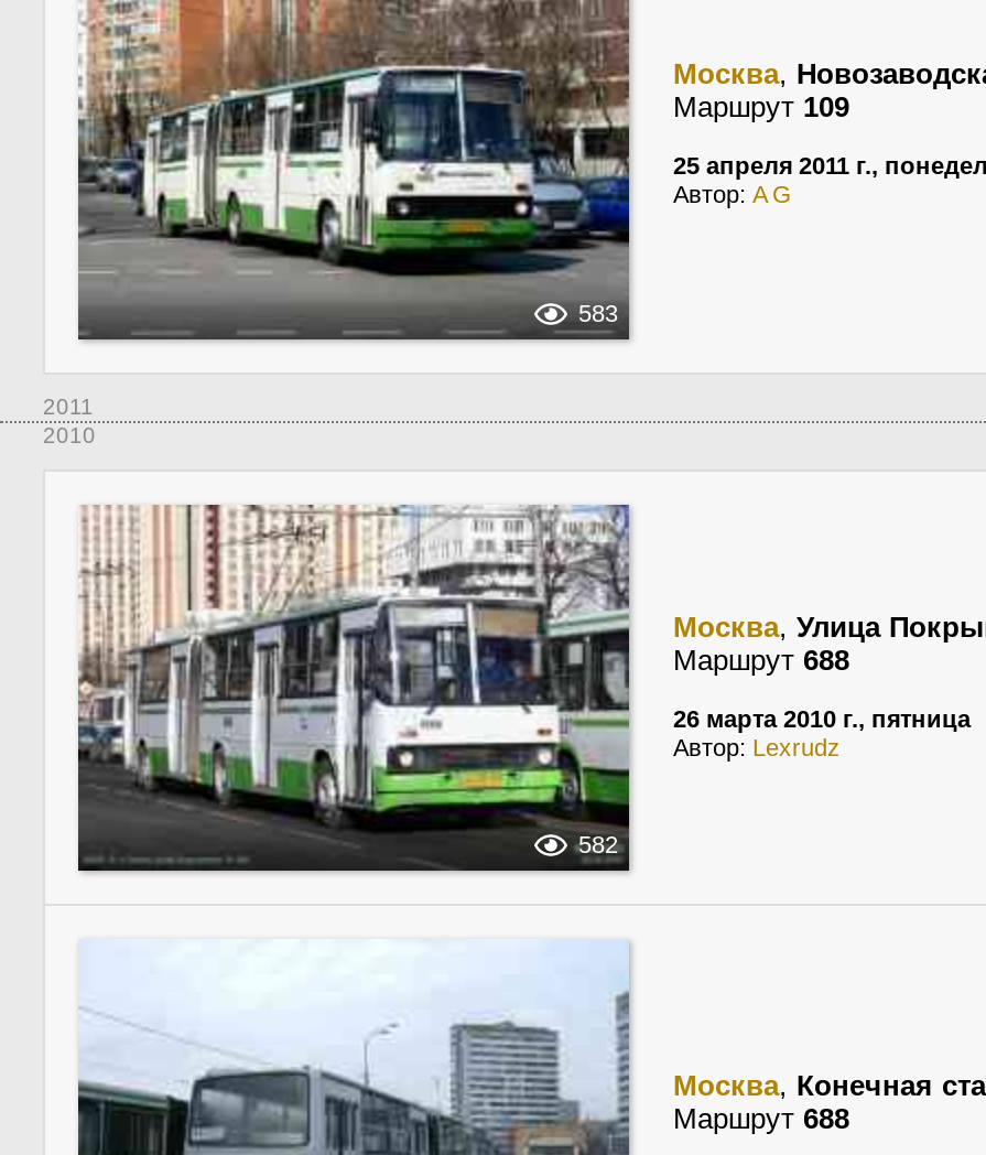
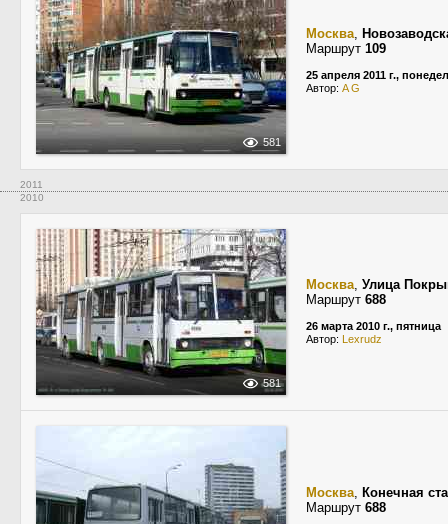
- 583
+ 581

- 582
+ 581
